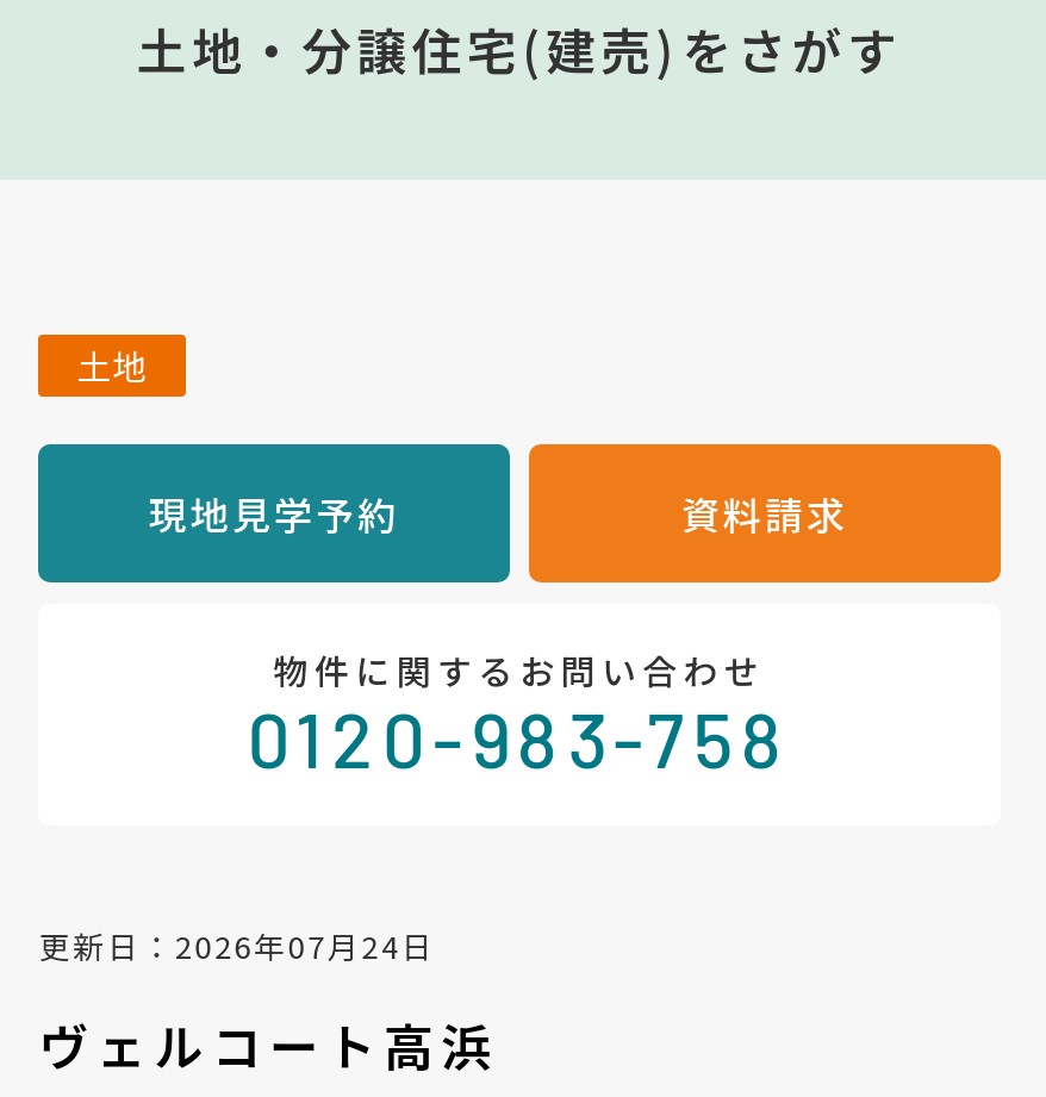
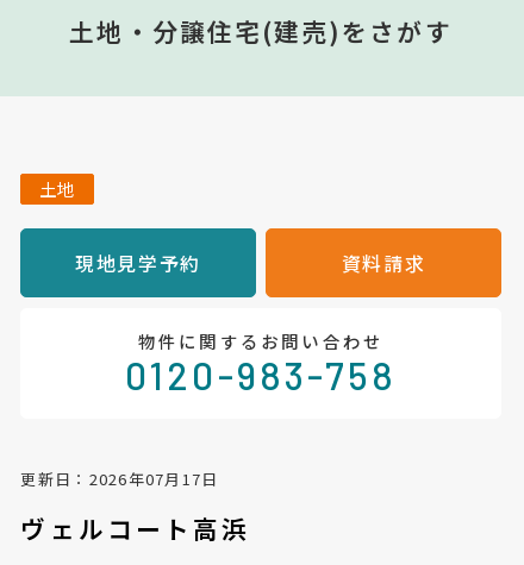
- 更新日：2026年07月24日
+ 更新日：2026年07月17日
